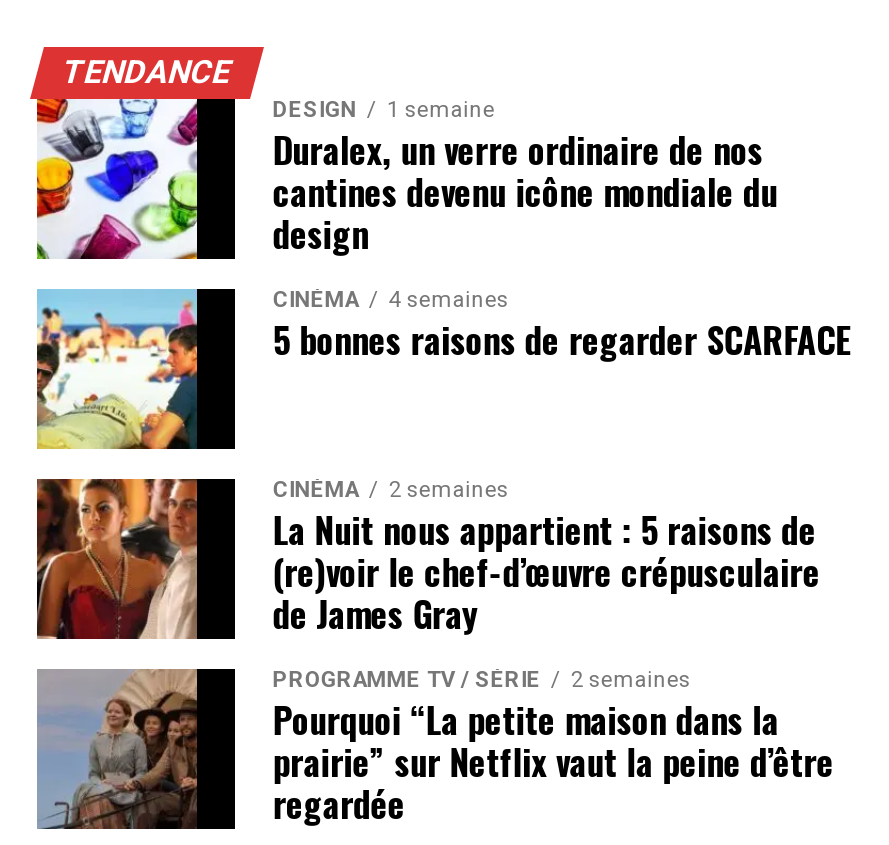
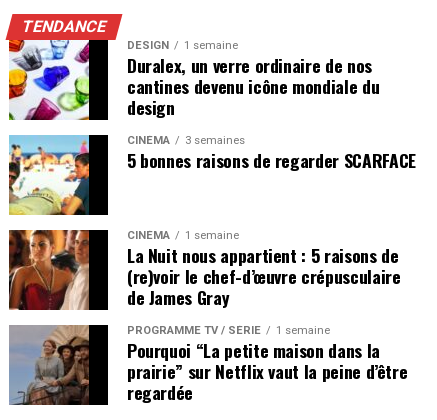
- CINÉMA 4 semaines
+ CINÉMA 3 semaines

- CINÉMA 2 semaines
+ CINÉMA 1 semaine

- PROGRAMME TV / SÉRIE 2 semaines
+ PROGRAMME TV / SÉRIE 1 semaine
